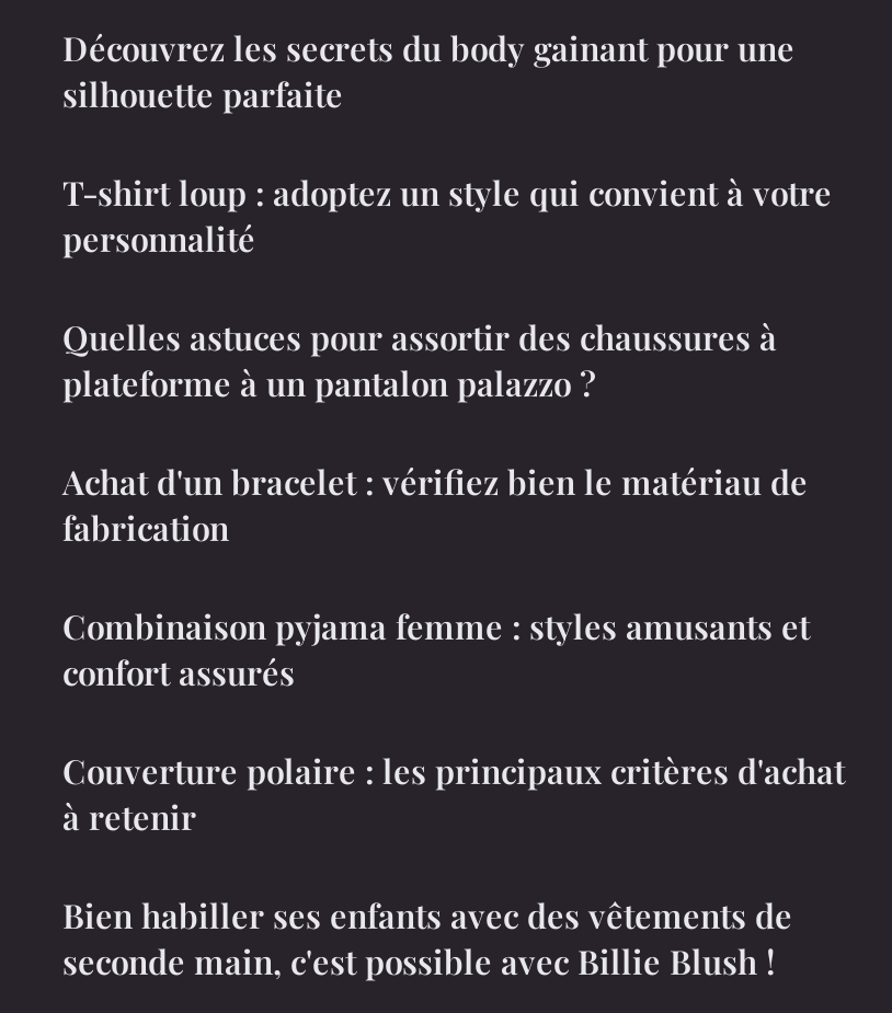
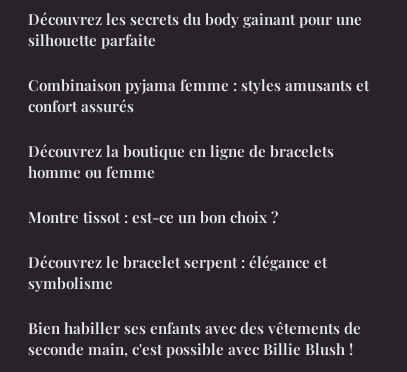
- T-shirt loup : adoptez un style qui convient à votre
- personnalité
- Quelles astuces pour assortir des chaussures à
- plateforme à un pantalon palazzo ?
- Achat d'un bracelet : vérifiez bien le matériau de
- fabrication

moved up: Combinaison pyjama femme : styles amusants et | confort assurés

- Couverture polaire : les principaux critères d'achat
- à retenir
+ Découvrez la boutique en ligne de bracelets
+ homme ou femme
+ Montre tissot : est-ce un bon choix ?
+ Découvrez le bracelet serpent : élégance et
+ symbolisme
